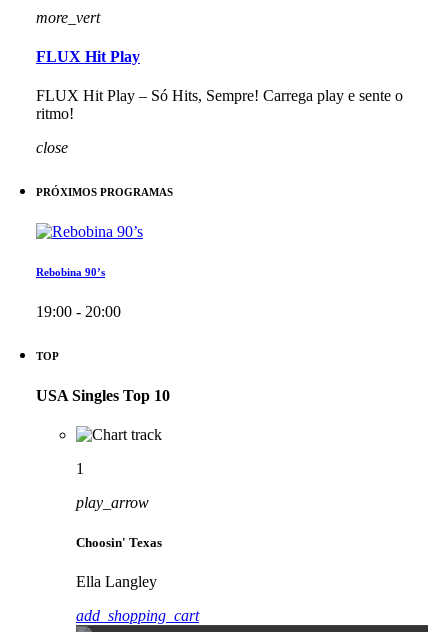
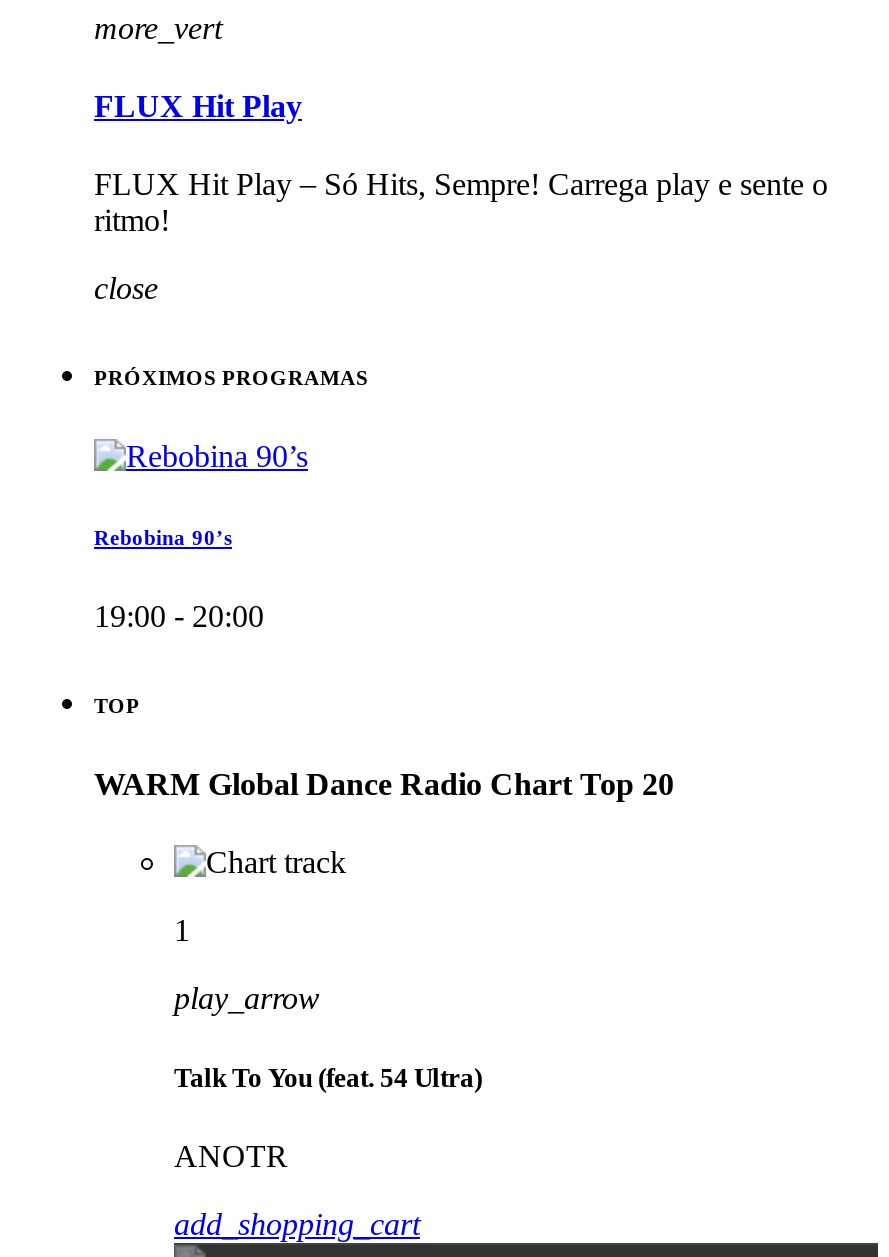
- USA Singles Top 10
+ WARM Global Dance Radio Chart Top 20

- Choosin' Texas
+ Talk To You (feat. 54 Ultra)

- Ella Langley
+ ANOTR
